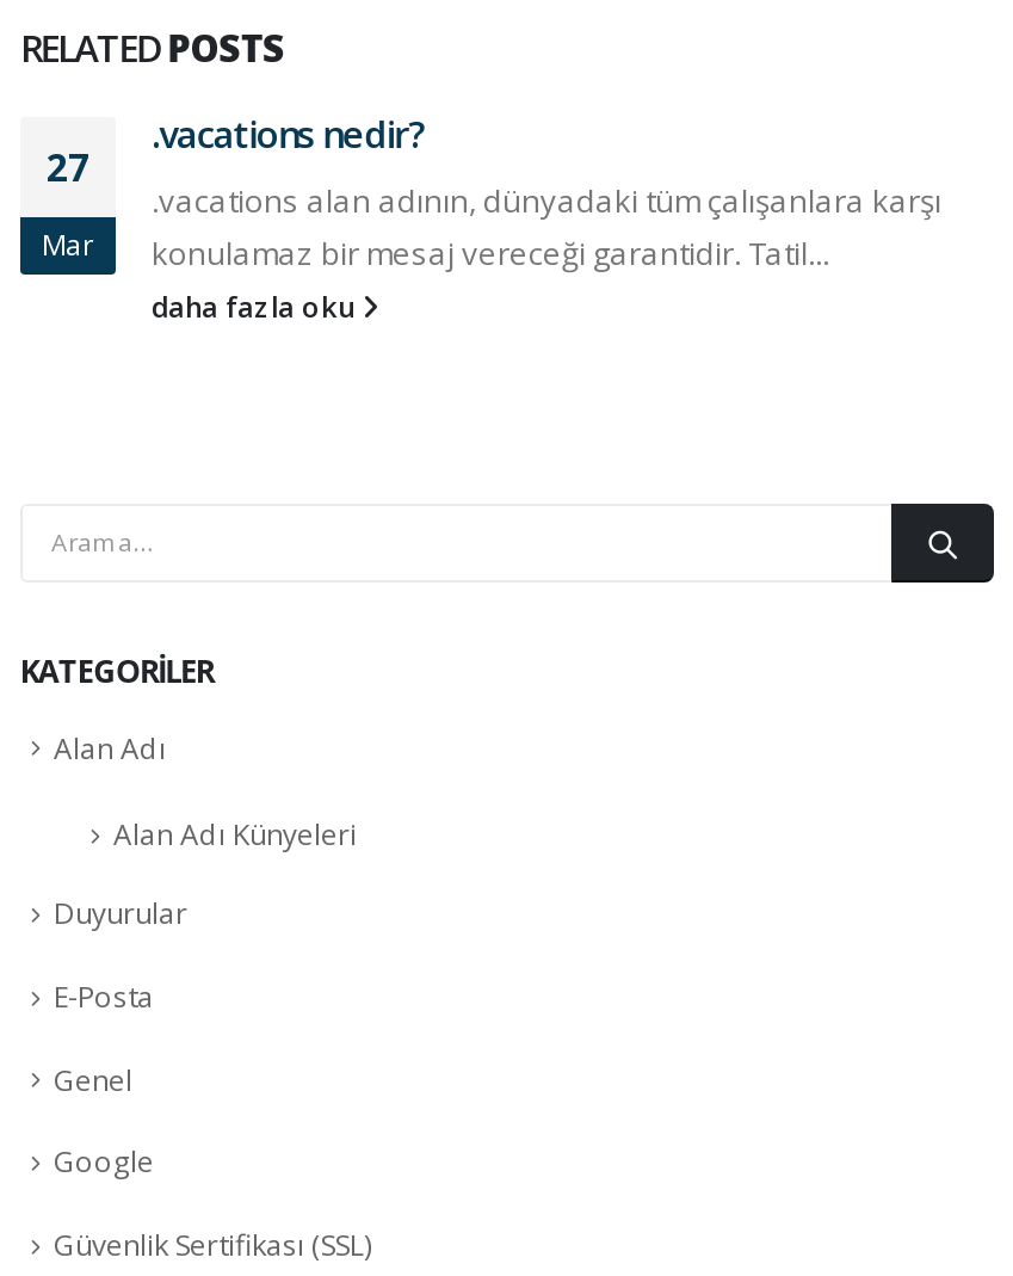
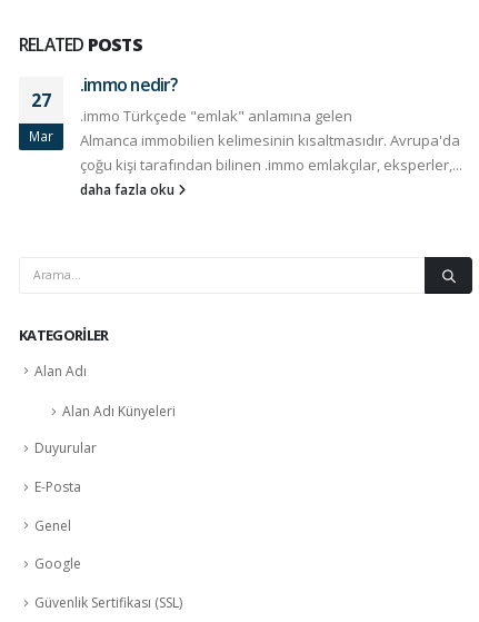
- .vacations nedir?
- .vacations alan adının, dünyadaki tüm çalışanlara karşı
- konulamaz bir mesaj vereceği garantidir. Tatil...
+ .immo nedir?
+ .immo Türkçede "emlak" anlamına gelen
+ Almanca immobilien kelimesinin kısaltmasıdır. Avrupa'da
+ çoğu kişi tarafından bilinen .immo emlakçılar, eksperler,...

moved down: daha fazla oku
